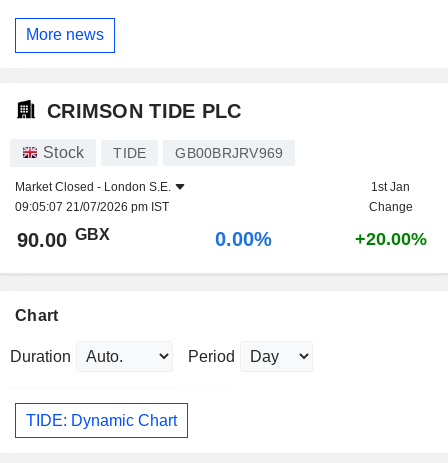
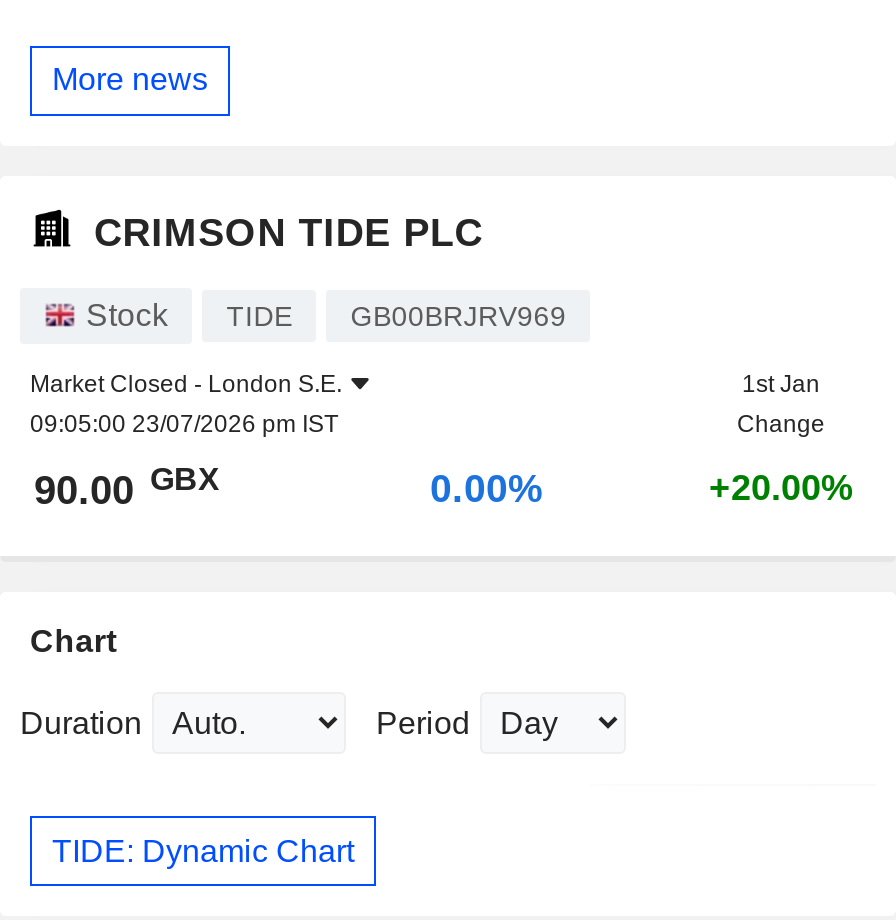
- 09:05:07 21/07/2026 pm IST
+ 09:05:00 23/07/2026 pm IST
